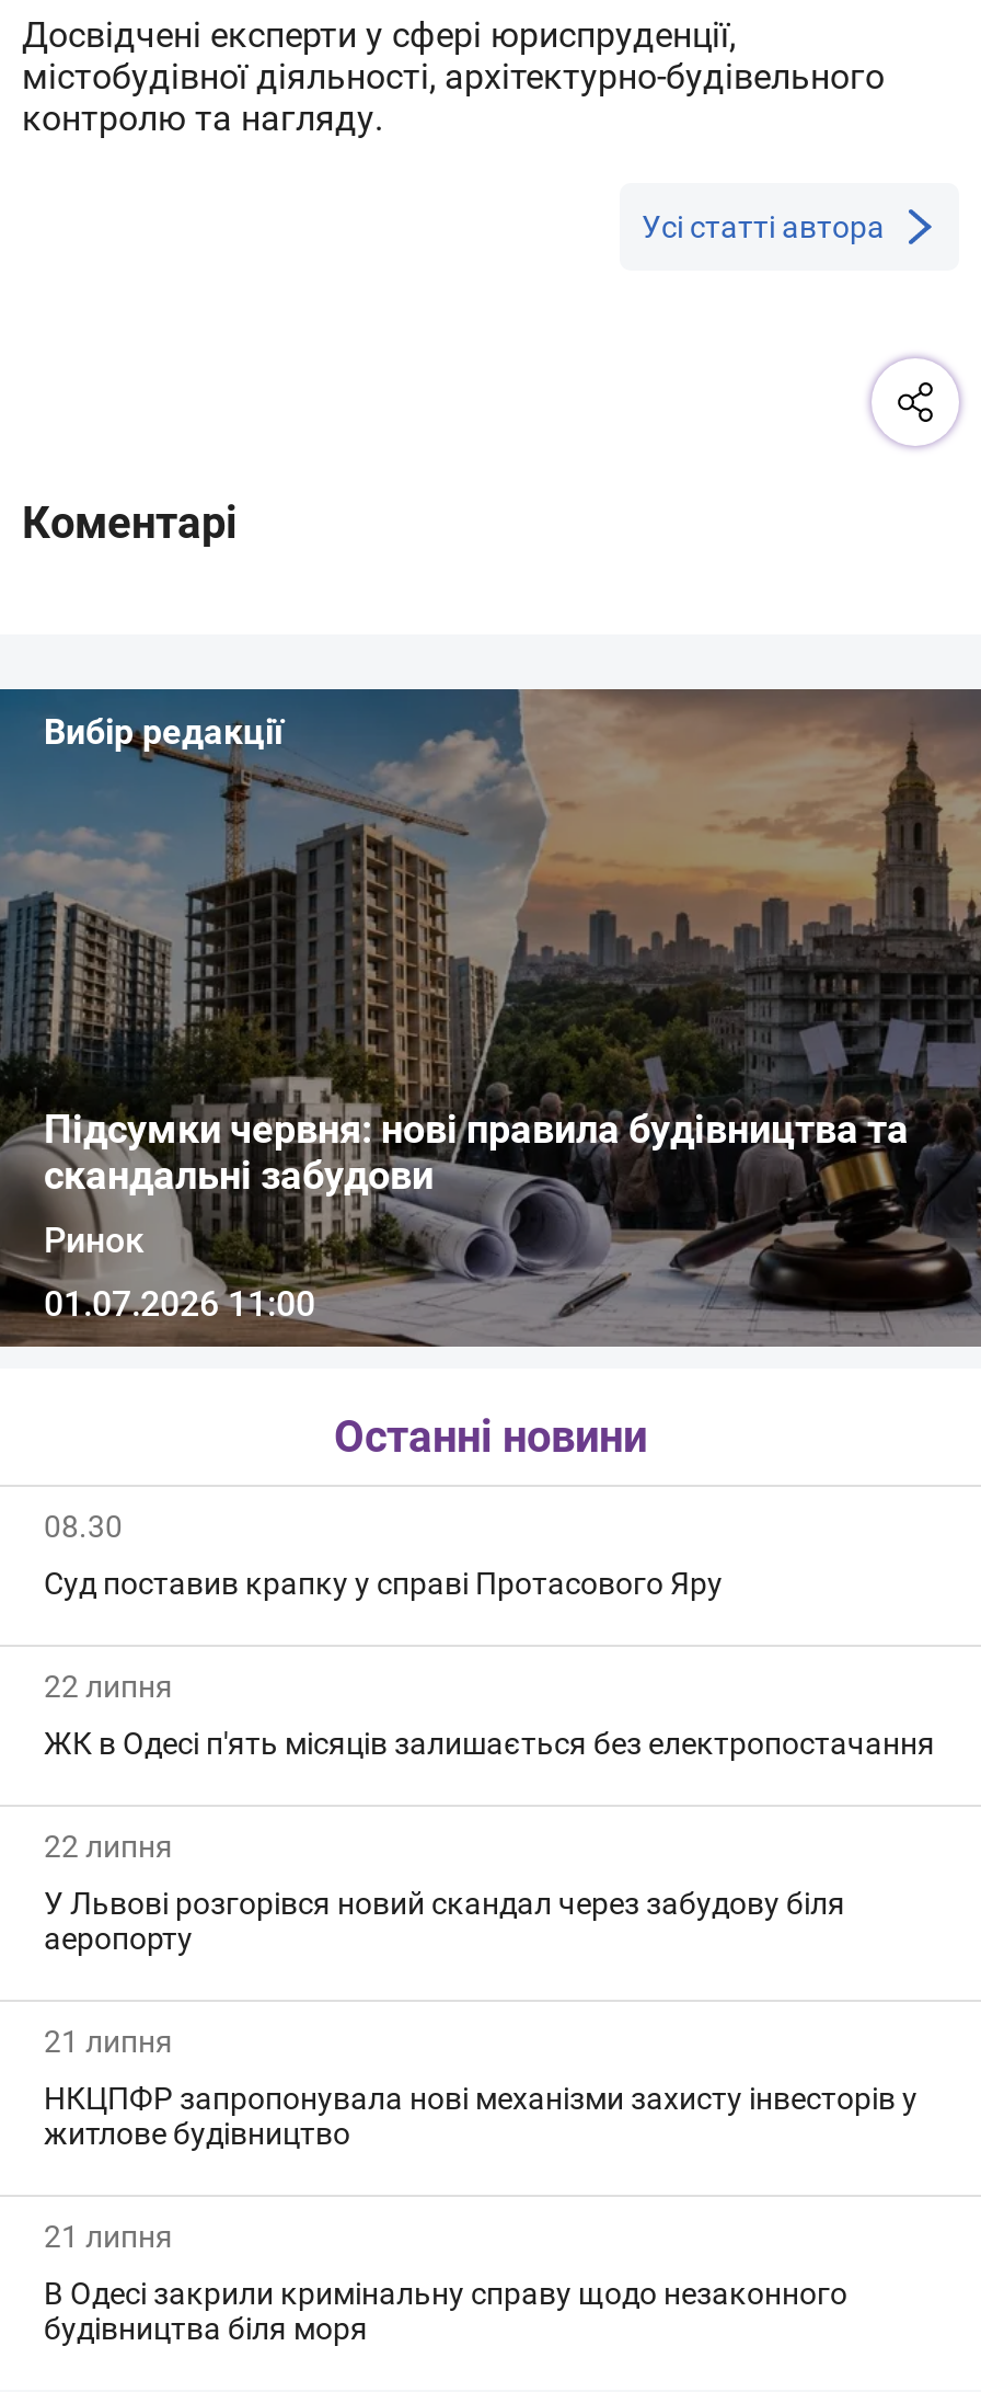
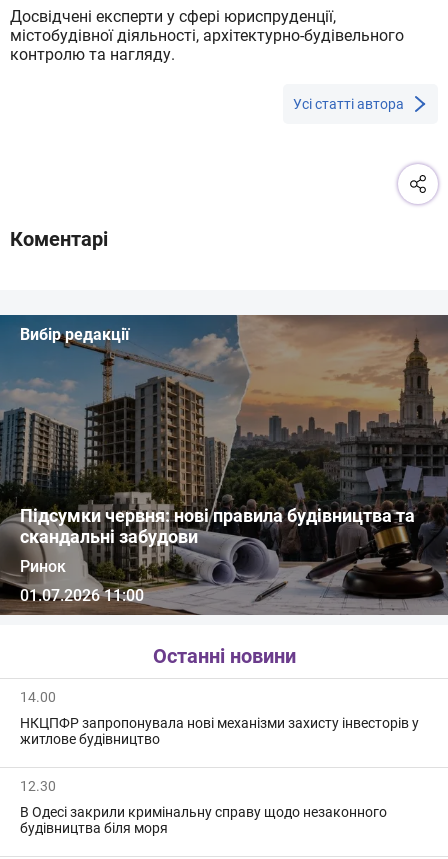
- 08.30
- Суд поставив крапку у справі Протасового Яру
- 22 липня
- ЖК в Одесі п'ять місяців залишається без електропостачання
- 22 липня
- У Львові розгорівся новий скандал через забудову біля
- аеропорту
- 21 липня
+ 14.00

- 21 липня
+ 12.30
